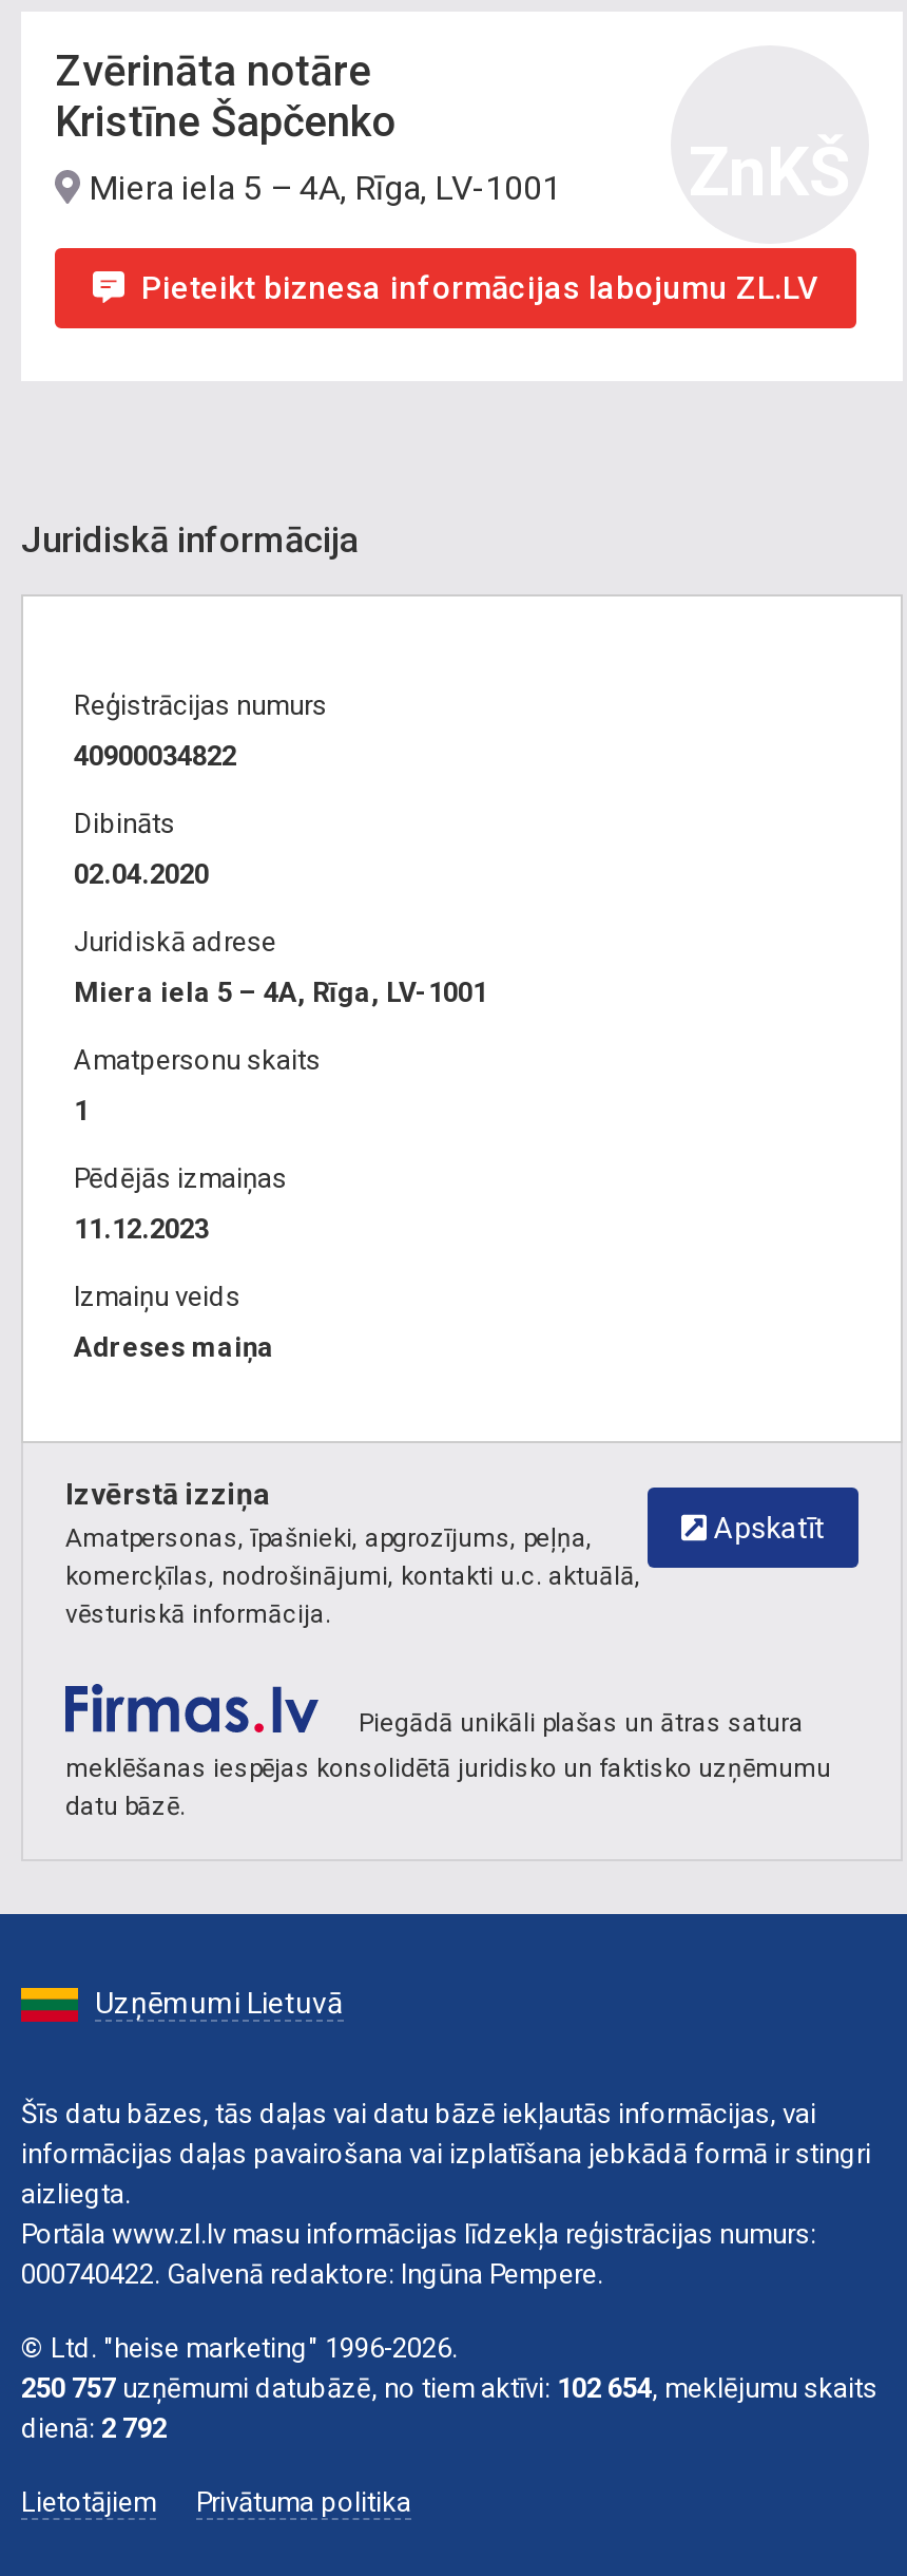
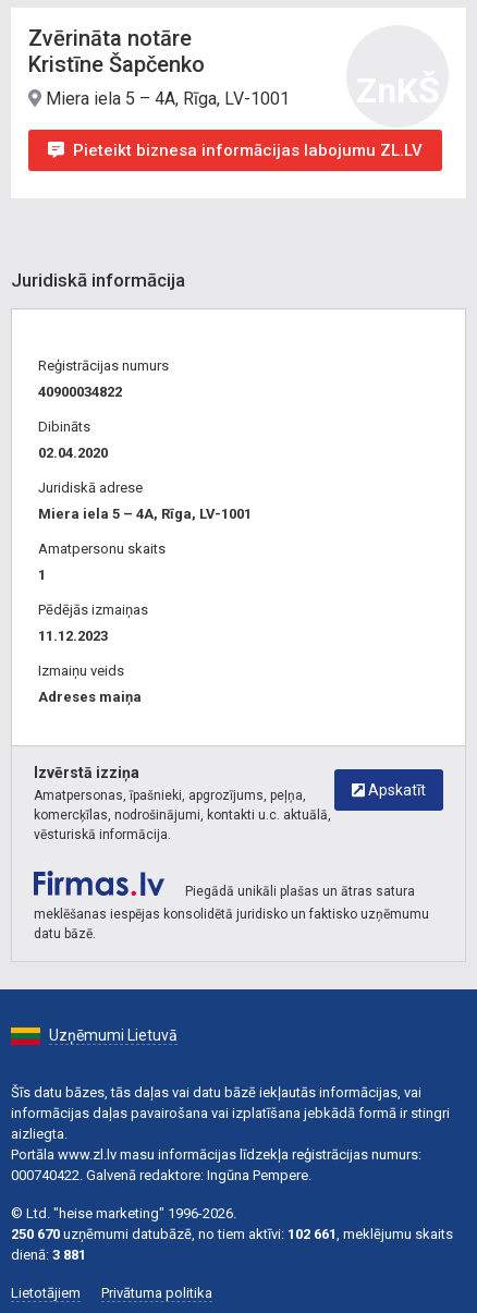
- 250 757 uzņēmumi datubāzē, no tiem aktīvi: 102 654, meklējumu skaits
+ 250 670 uzņēmumi datubāzē, no tiem aktīvi: 102 661, meklējumu skaits

- dienā: 2 792
+ dienā: 3 881
